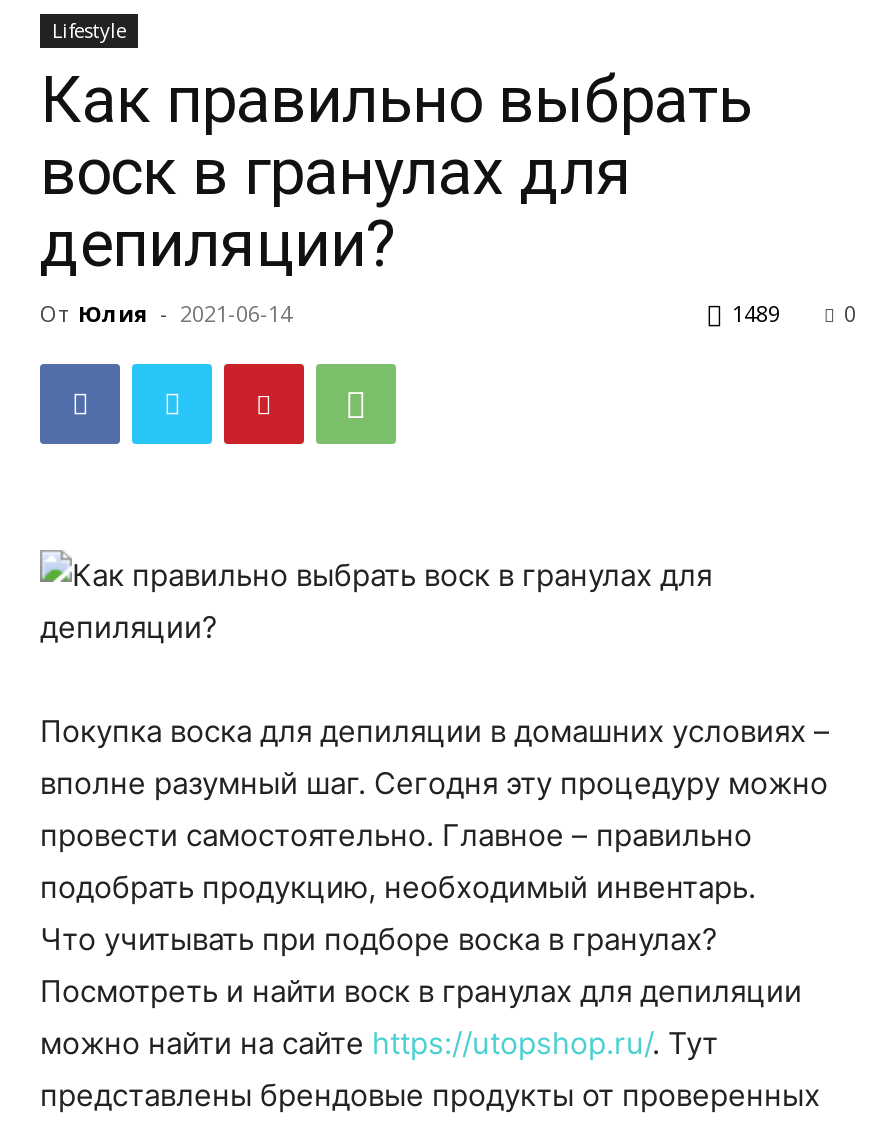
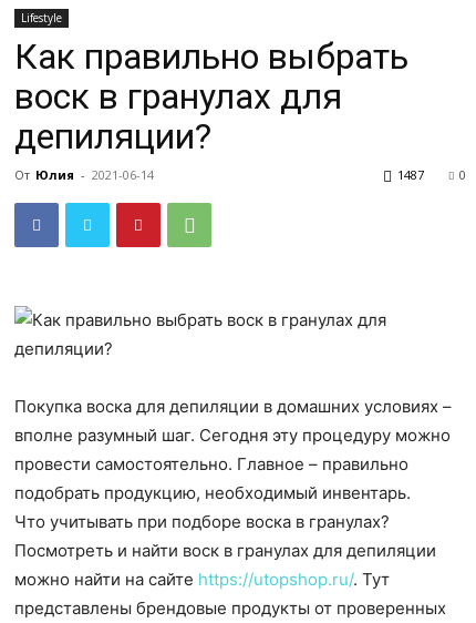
- 1489
+ 1487
